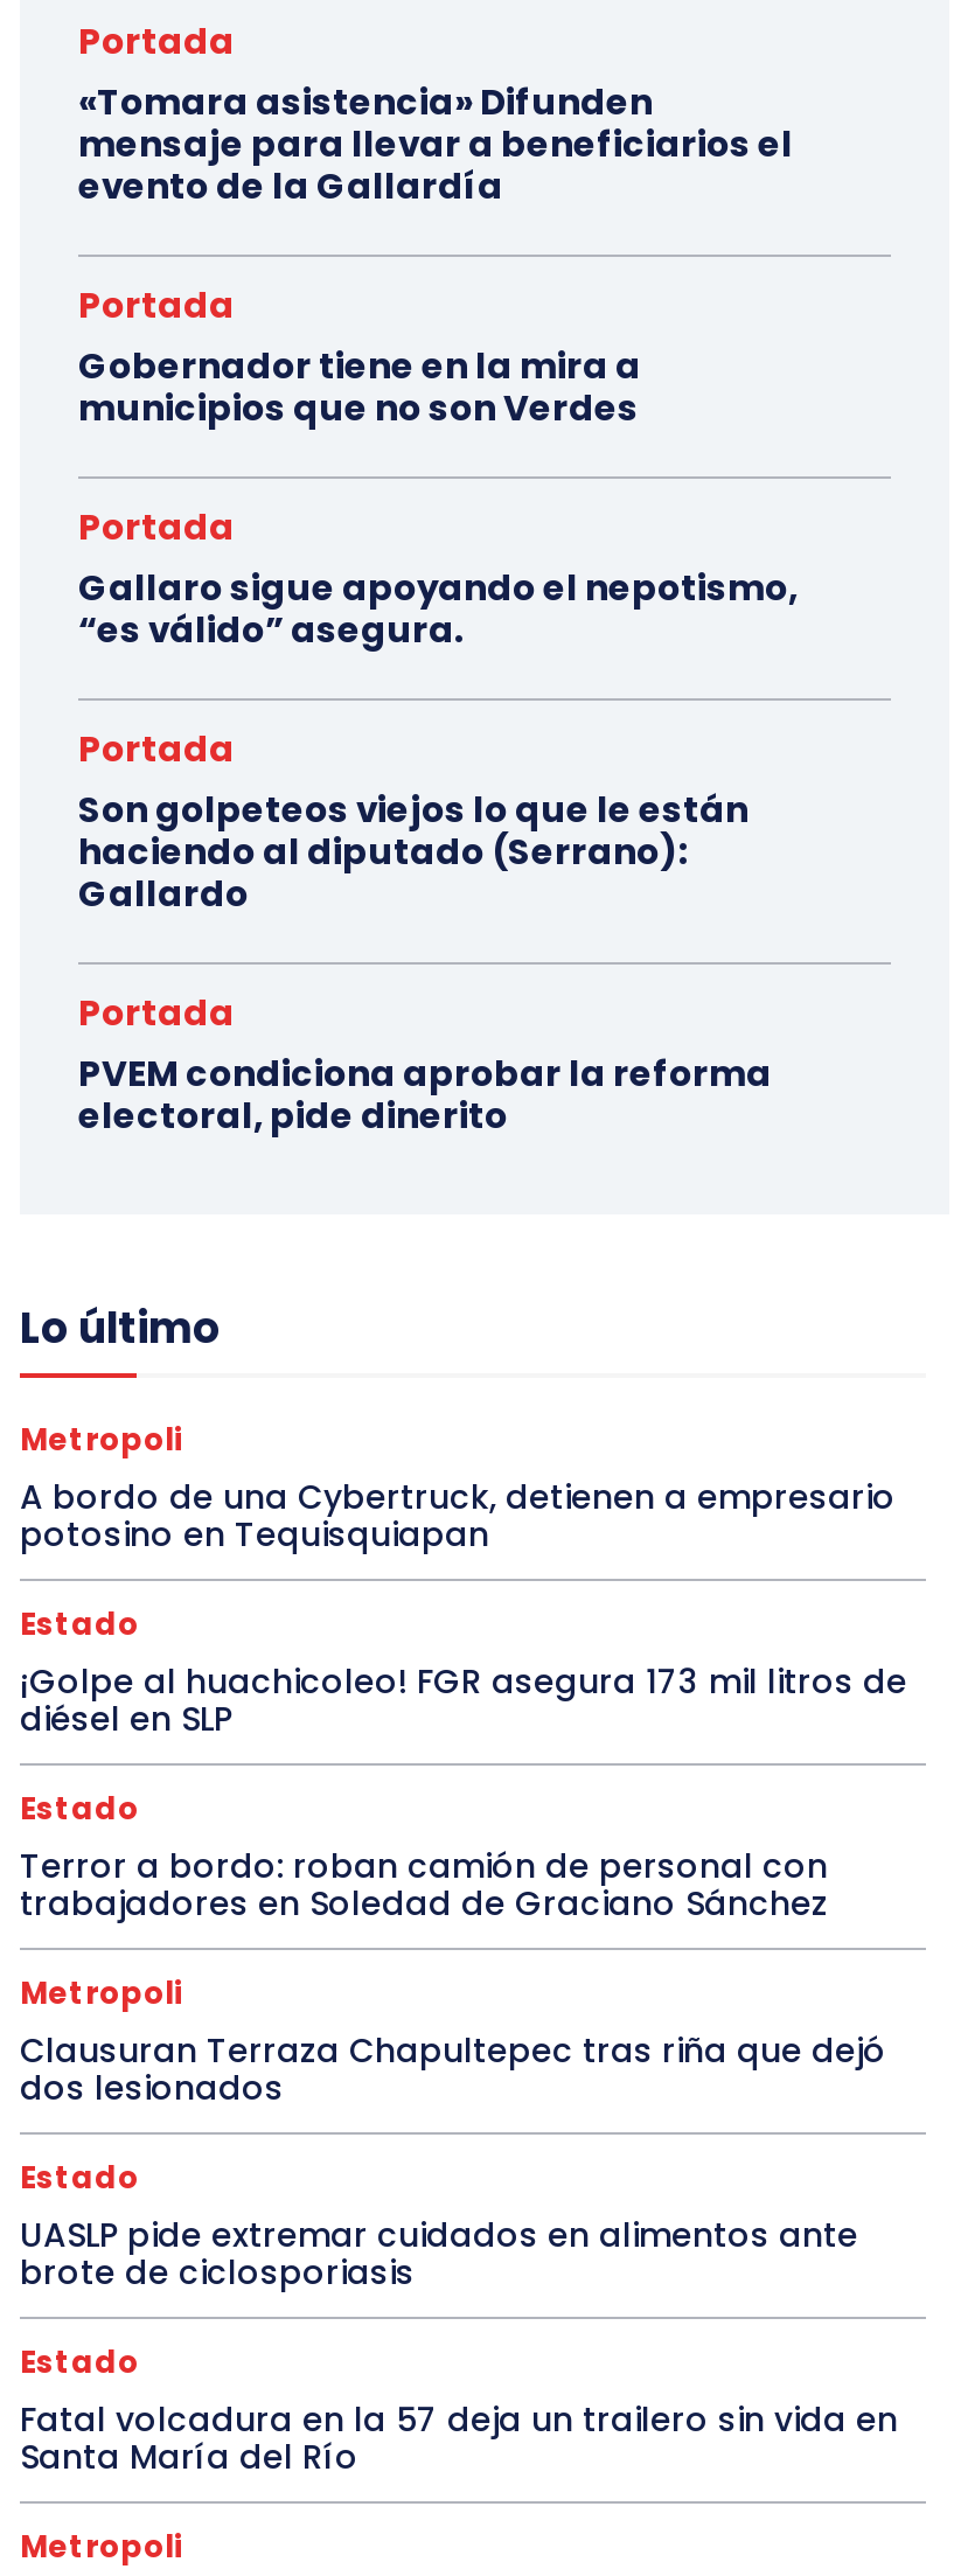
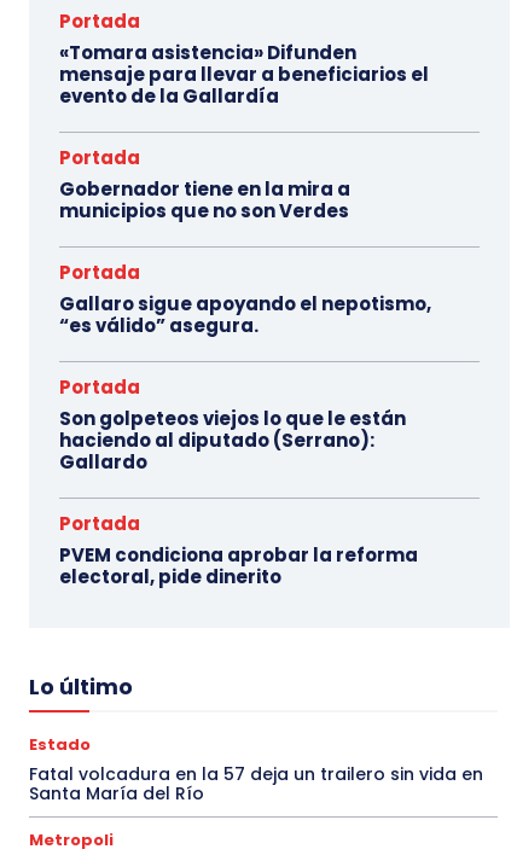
- Metropoli
- A bordo de una Cybertruck, detienen a empresario
- potosino en Tequisquiapan
- Estado
- ¡Golpe al huachicoleo! FGR asegura 173 mil litros de
- diésel en SLP
- Estado
- Terror a bordo: roban camión de personal con
- trabajadores en Soledad de Graciano Sánchez
- Metropoli
- Clausuran Terraza Chapultepec tras riña que dejó
- dos lesionados
- Estado
- UASLP pide extremar cuidados en alimentos ante
- brote de ciclosporiasis
